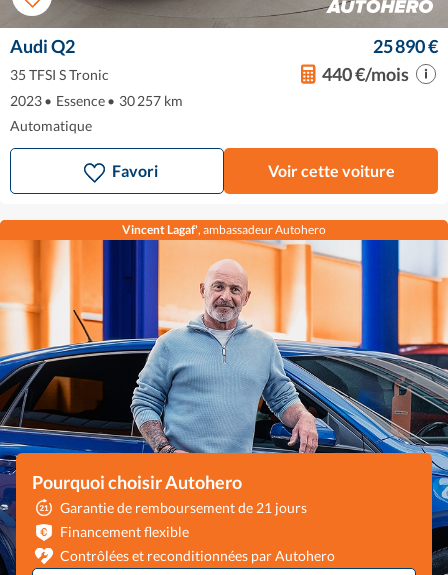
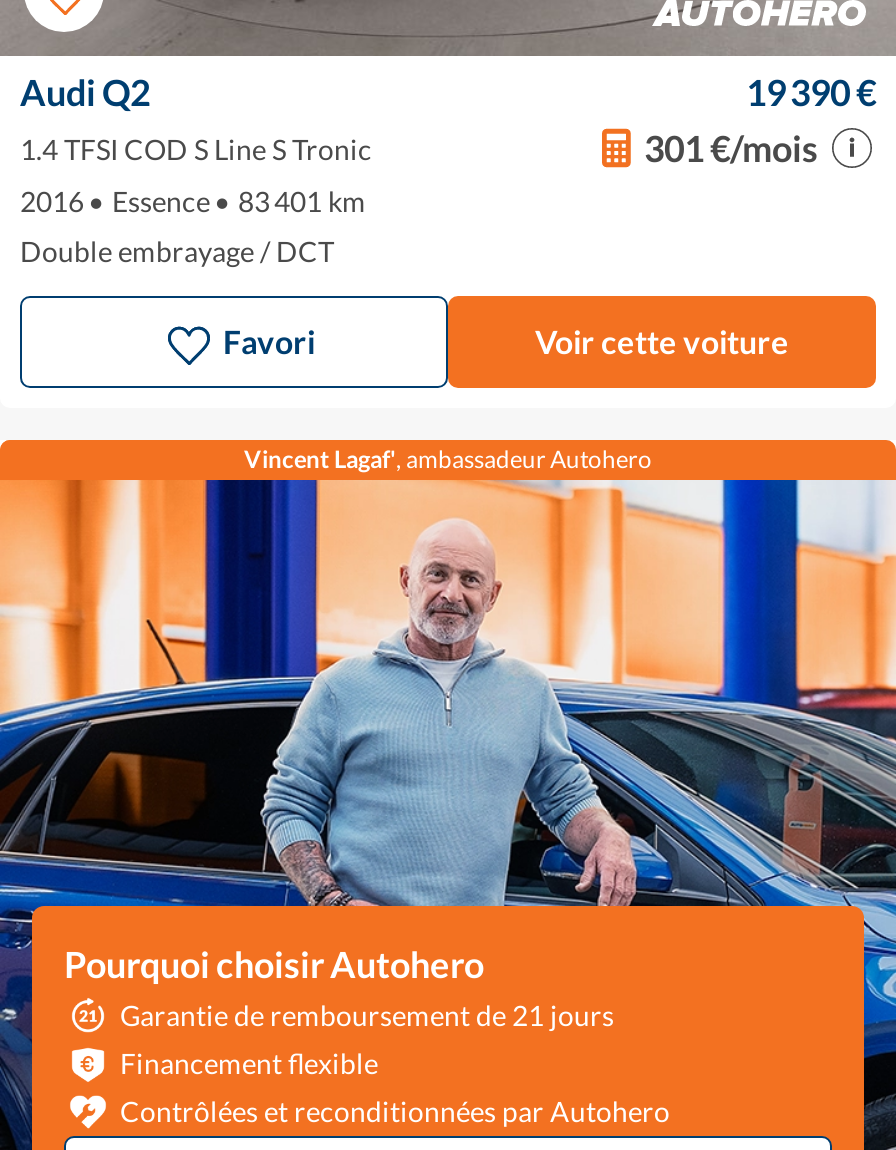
- 25 890 €
- 35 TFSI S Tronic
- 440 €/mois
- 2023 • Essence • 30 257 km
+ 19 390 €
+ 1.4 TFSI COD S Line S Tronic
+ 301 €/mois
+ 2016 • Essence • 83 401 km

- Automatique
+ Double embrayage / DCT
